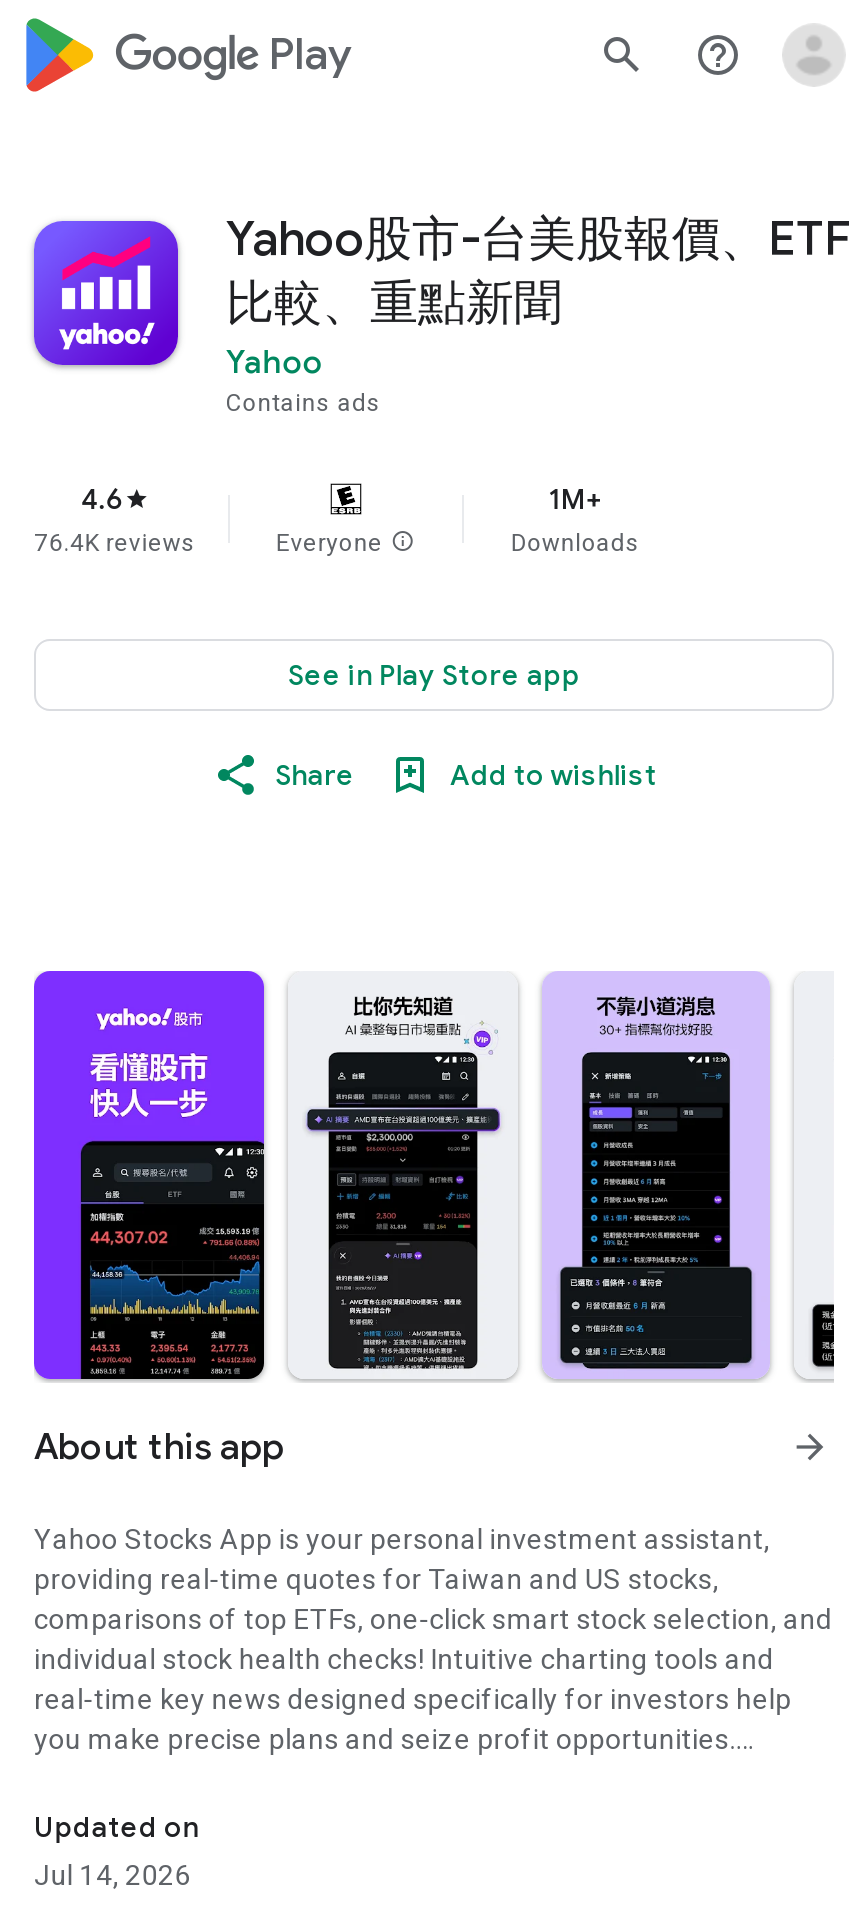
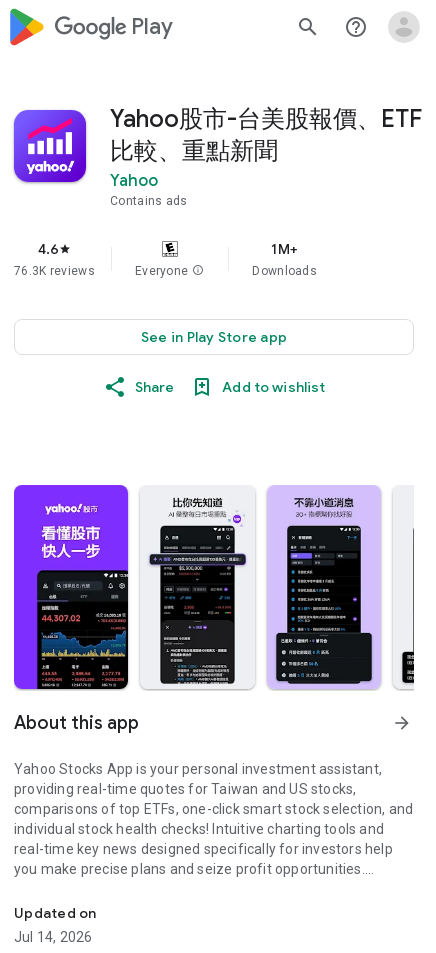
- 76.4K reviews
+ 76.3K reviews
